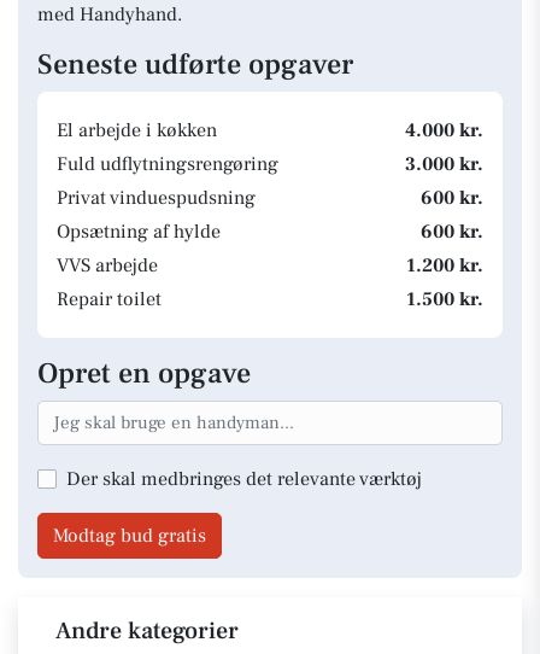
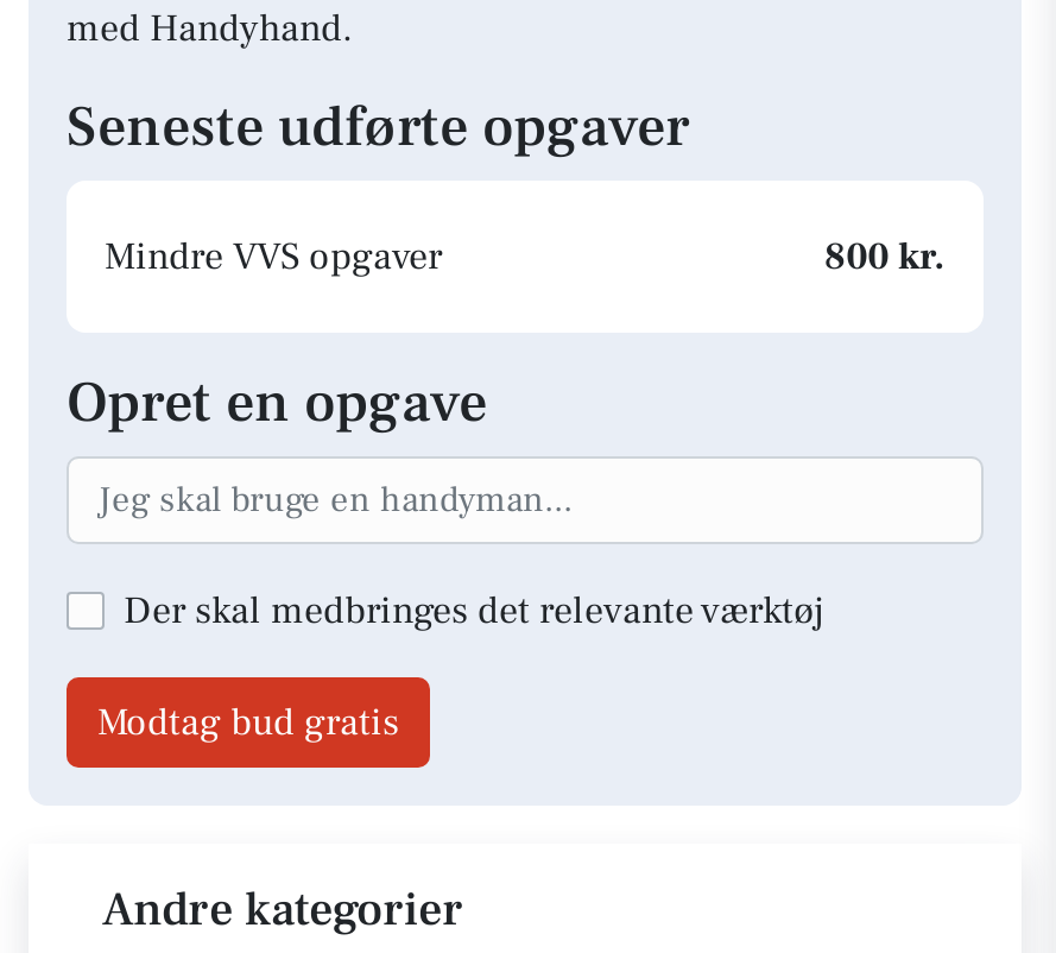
- El arbejde i køkken
- 4.000 kr.
- Fuld udflytningsrengøring
- 3.000 kr.
- Privat vinduespudsning
- 600 kr.
- Opsætning af hylde
- 600 kr.
- VVS arbejde
- 1.200 kr.
- Repair toilet
- 1.500 kr.
+ Mindre VVS opgaver
+ 800 kr.
